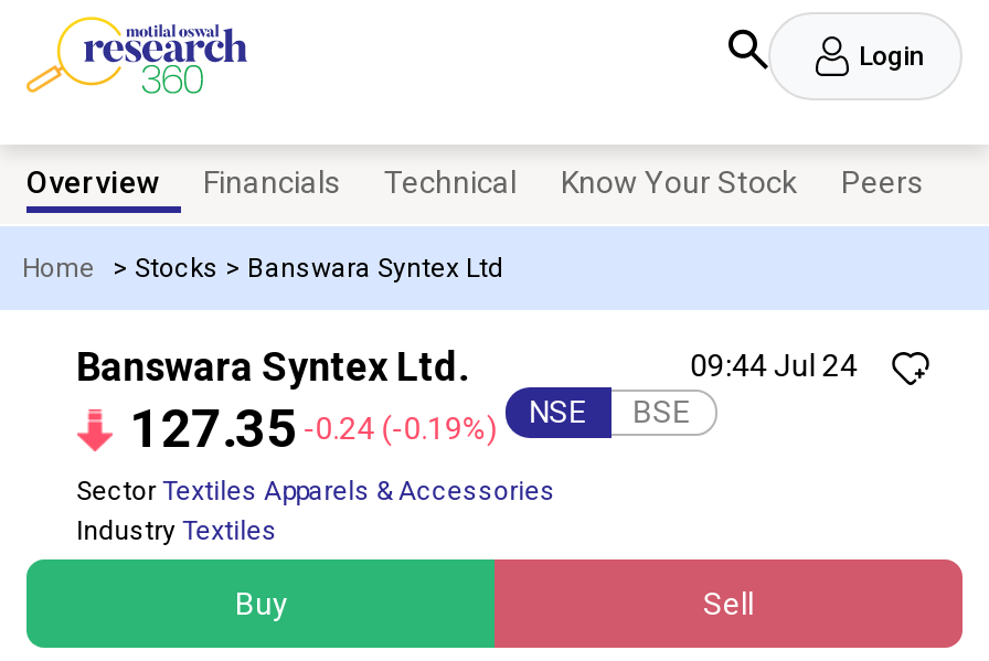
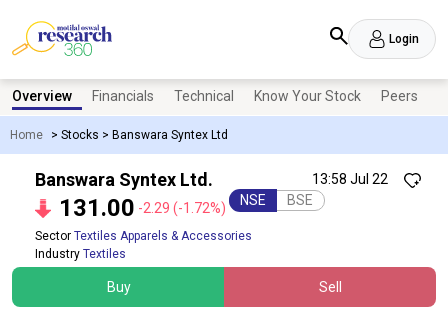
- 09:44 Jul 24
+ 13:58 Jul 22

- 127.35 -0.24 (-0.19%) NSE BSE
+ 131.00 -2.29 (-1.72%) NSE BSE
